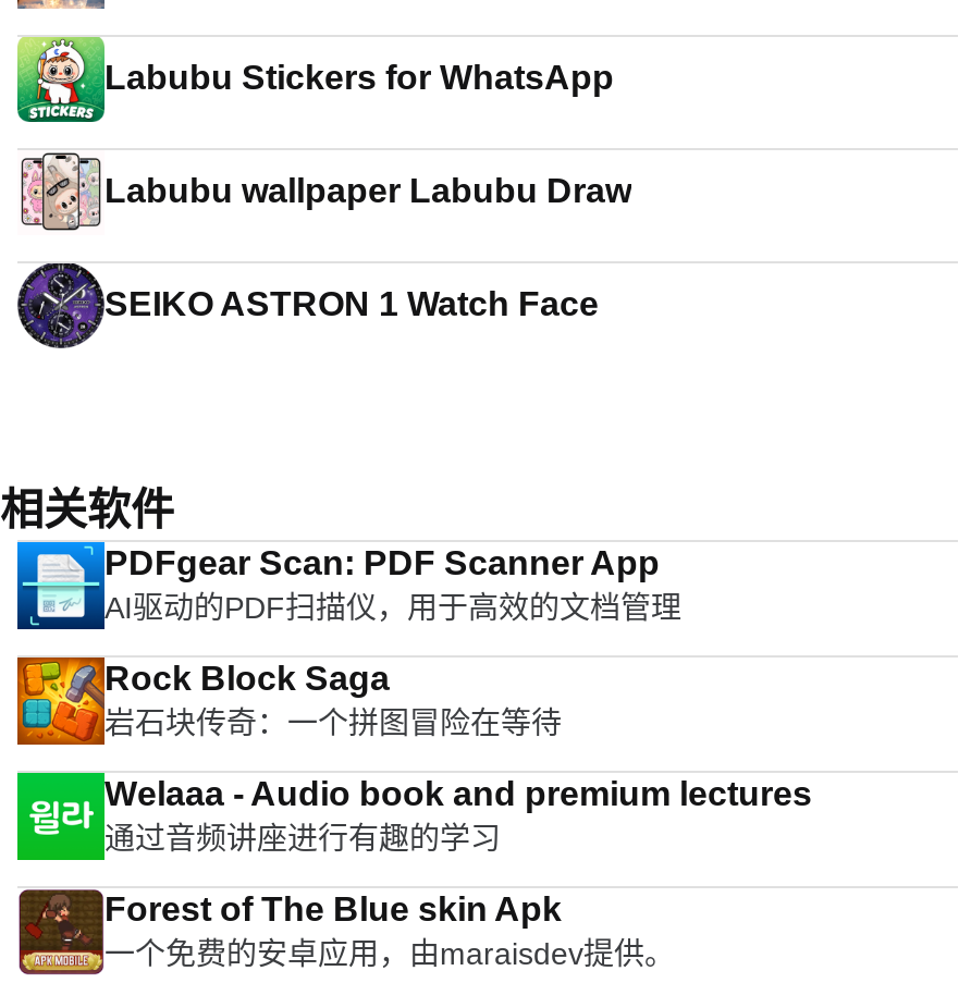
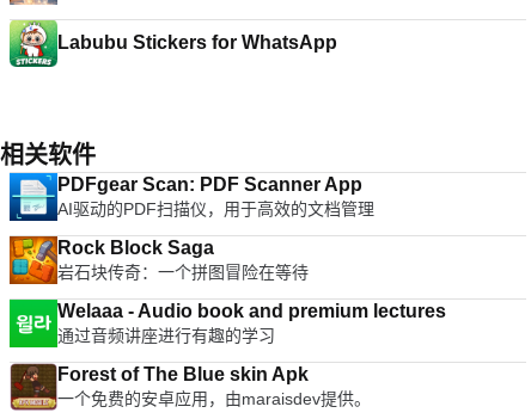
- [image]
- Labubu wallpaper Labubu Draw
- SEIKO ASTRON 1 Watch Face

- [image]
